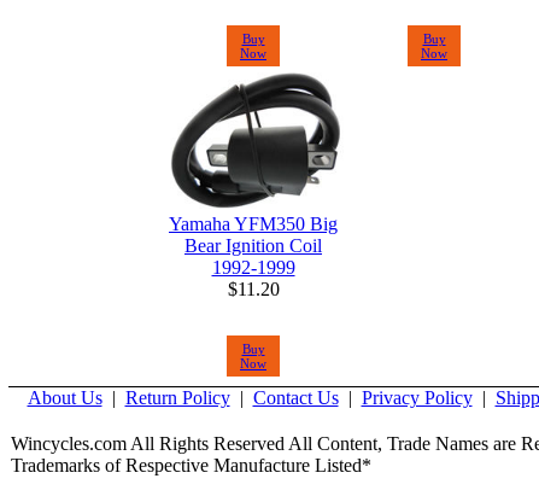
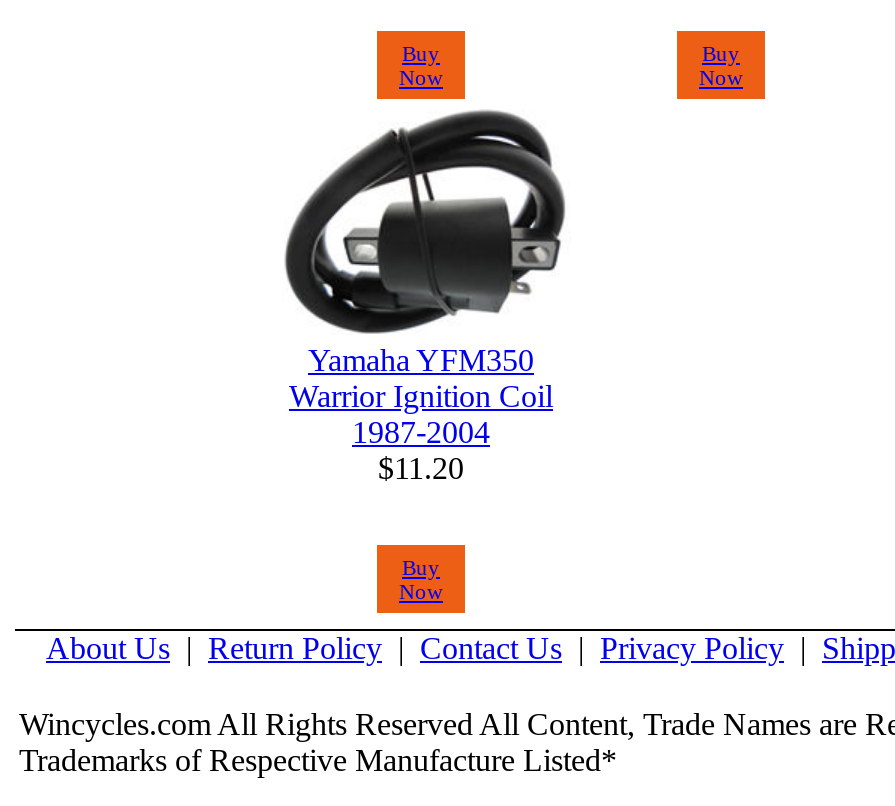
- Yamaha YFM350 Big
- Bear Ignition Coil
- 1992-1999
+ Yamaha YFM350
+ Warrior Ignition Coil
+ 1987-2004
